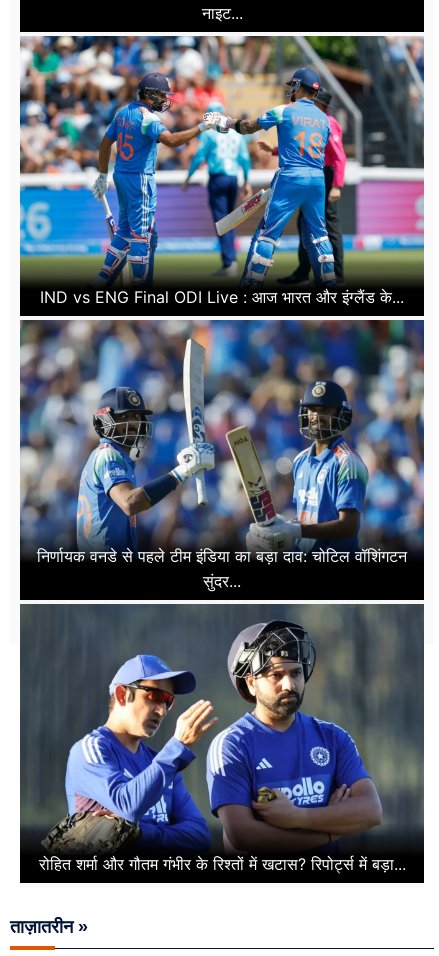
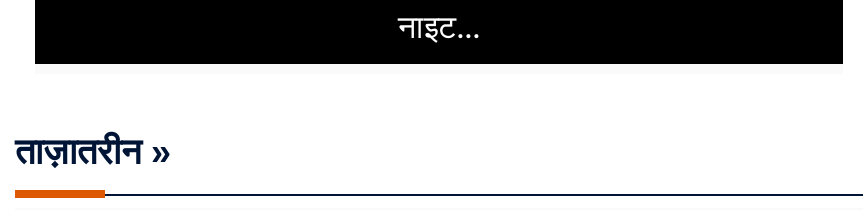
- [image]
- IND vs ENG Final ODI Live : आज भारत और इंग्लैंड के...

- [image]
- निर्णायक वनडे से पहले टीम इंडिया का बड़ा दाव: चोटिल वॉशिंगटन
- सुंदर...

- [image]
- रोहित शर्मा और गौतम गंभीर के रिश्तों में खटास? रिपोर्ट्स में बड़ा...
